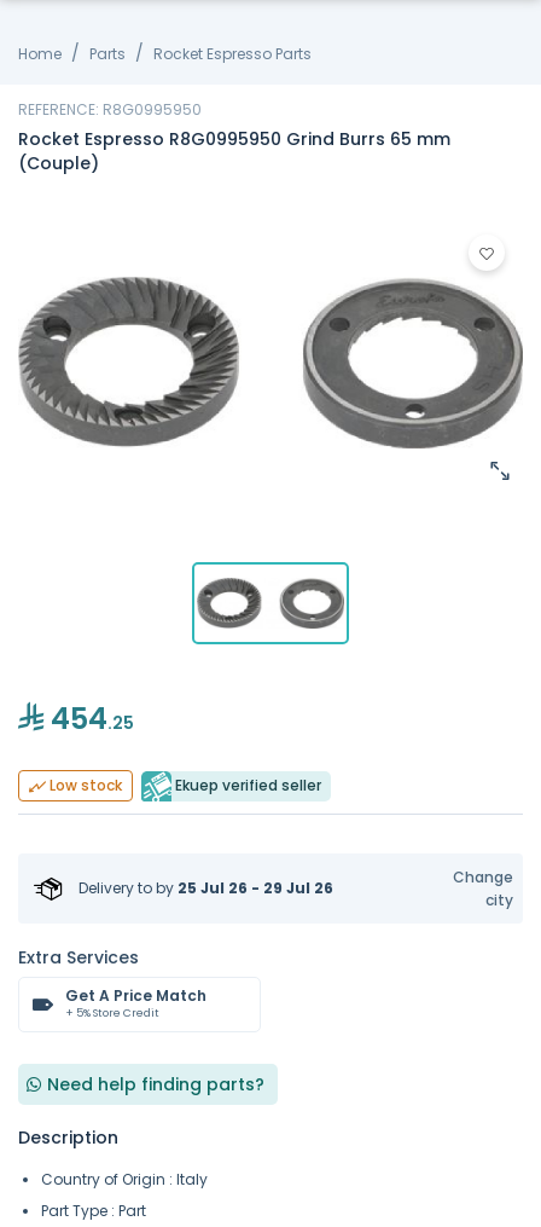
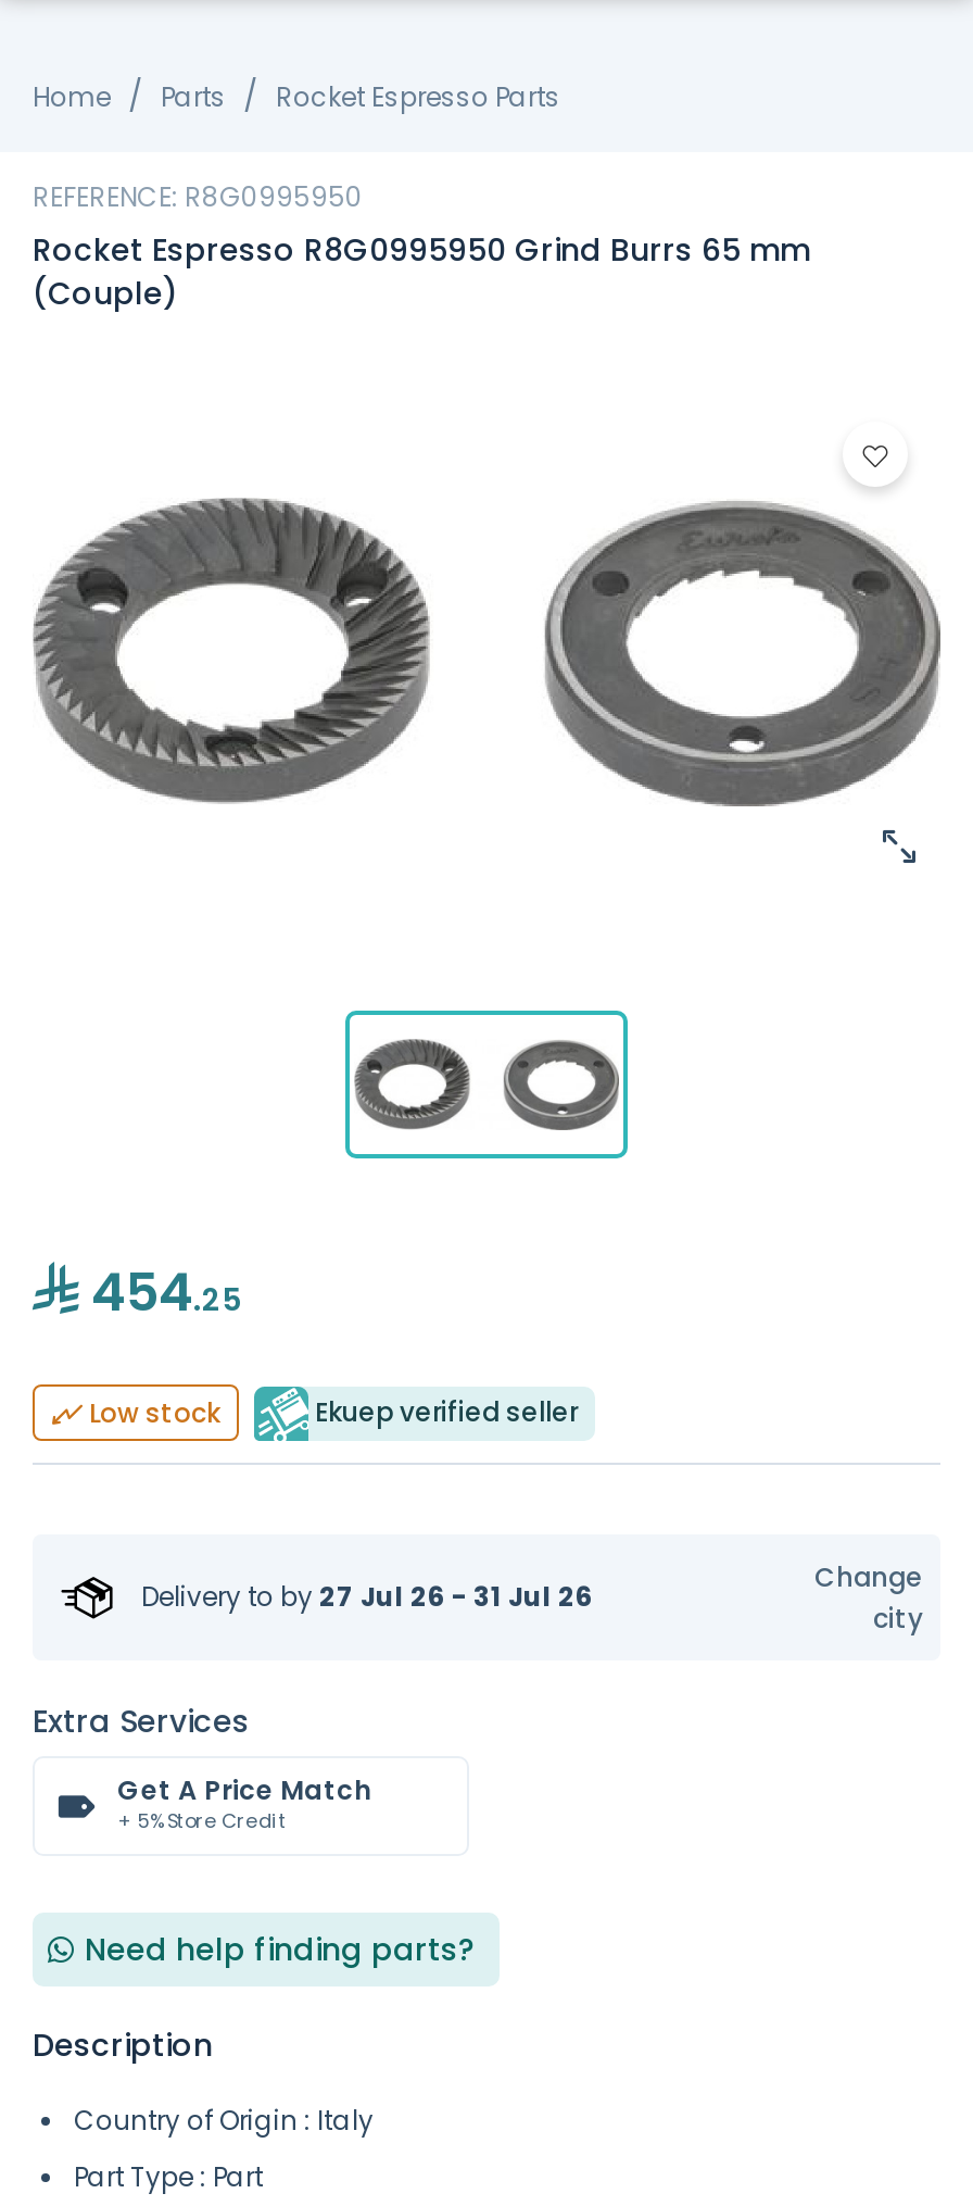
- Delivery to by 25 Jul 26 - 29 Jul 26
+ Delivery to by 27 Jul 26 - 31 Jul 26
